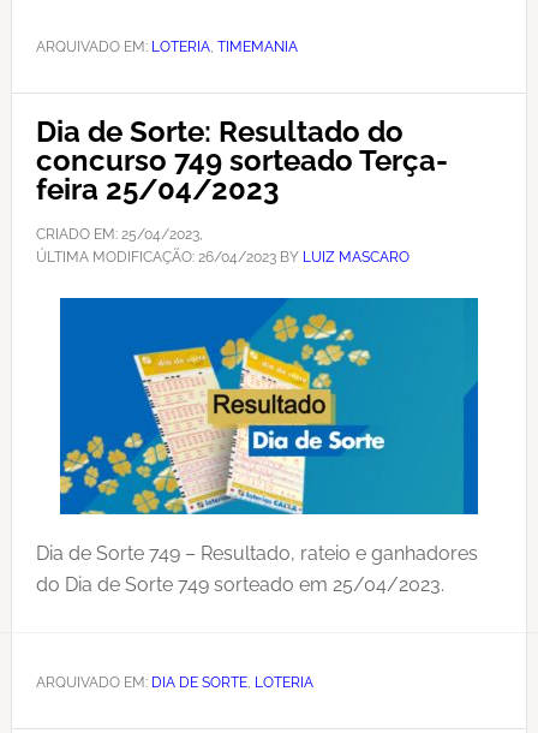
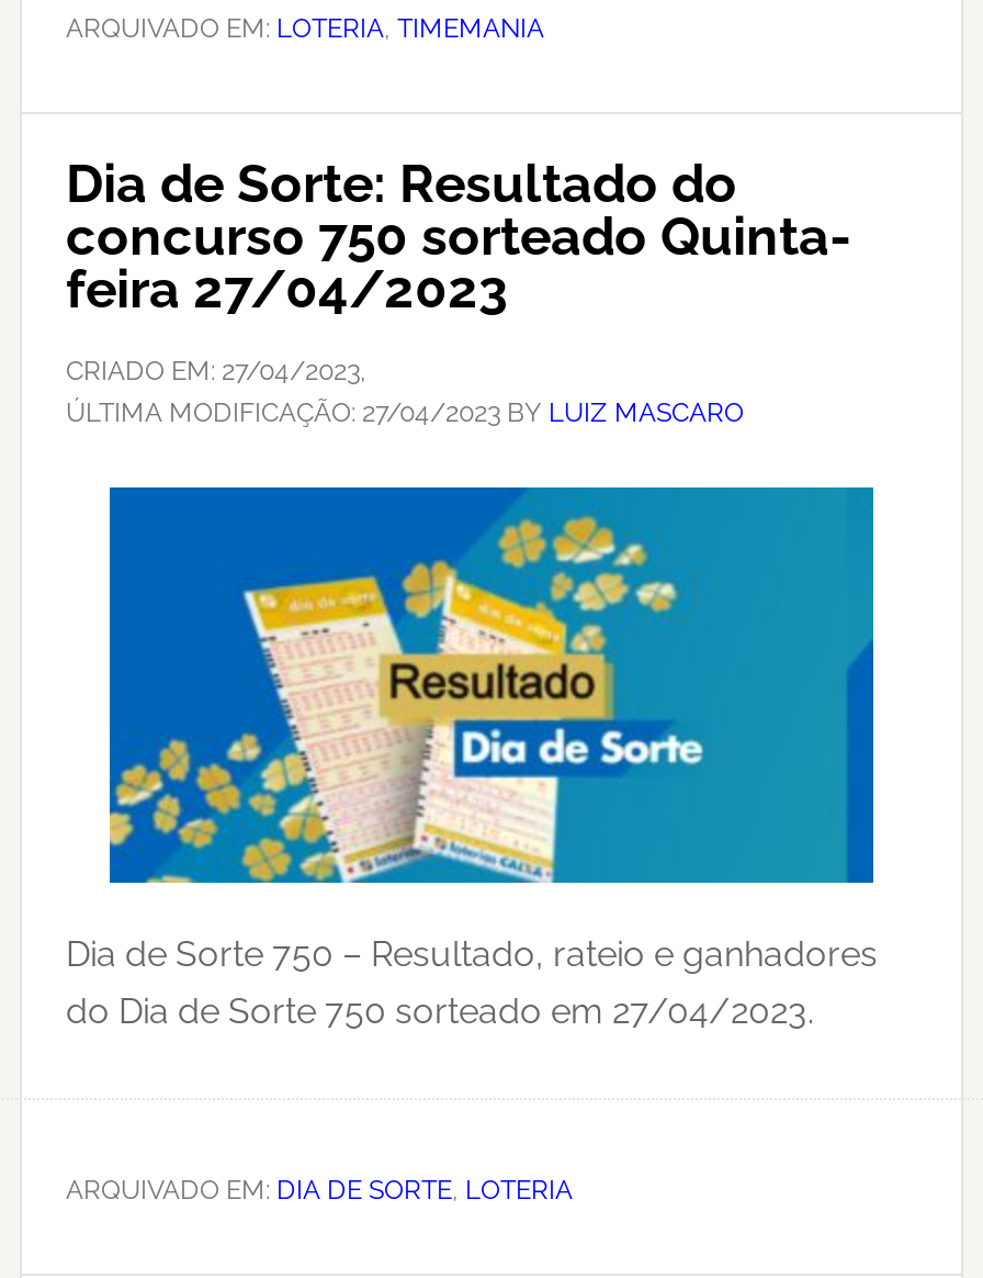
- concurso 749 sorteado Terça-
+ concurso 750 sorteado Quinta-

- feira 25/04/2023
+ feira 27/04/2023

- CRIADO EM: 25/04/2023,
+ CRIADO EM: 27/04/2023,

- ÚLTIMA MODIFICAÇÃO: 26/04/2023 BY LUIZ MASCARO
+ ÚLTIMA MODIFICAÇÃO: 27/04/2023 BY LUIZ MASCARO

- Dia de Sorte 749 – Resultado, rateio e ganhadores
+ Dia de Sorte 750 – Resultado, rateio e ganhadores

- do Dia de Sorte 749 sorteado em 25/04/2023.
+ do Dia de Sorte 750 sorteado em 27/04/2023.
